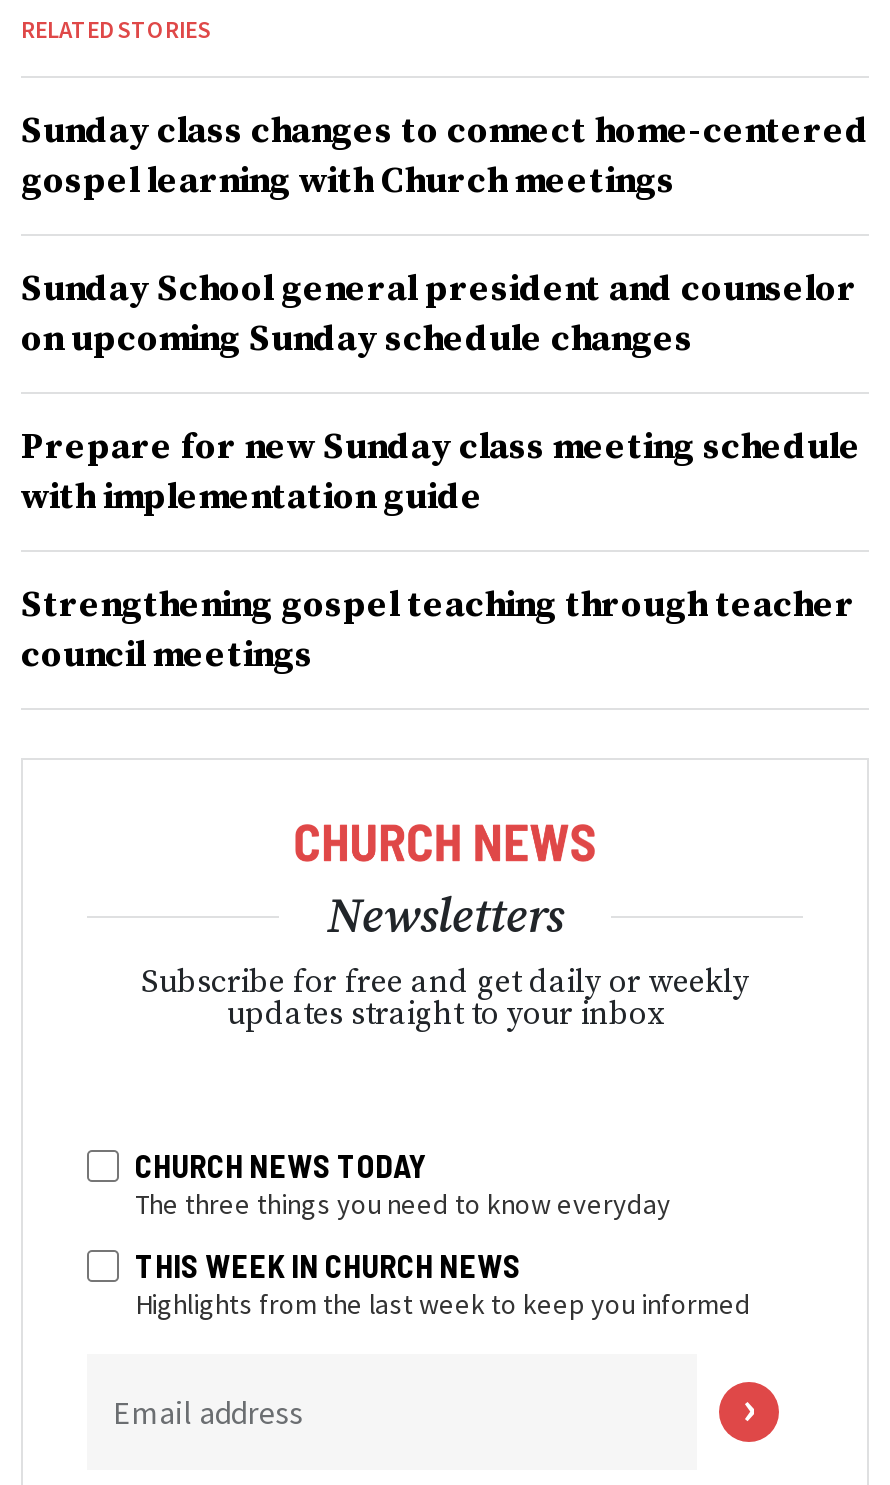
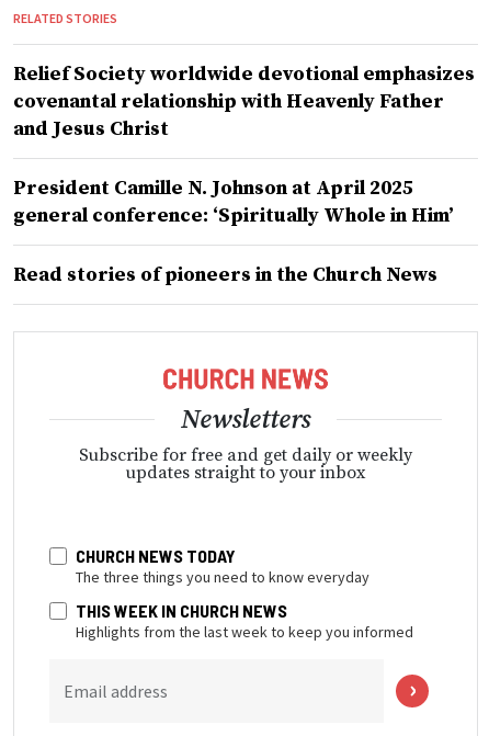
- Sunday class changes to connect home-centered
- gospel learning with Church meetings
- Sunday School general president and counselor
- on upcoming Sunday schedule changes
- Prepare for new Sunday class meeting schedule
- with implementation guide
- Strengthening gospel teaching through teacher
- council meetings
+ Relief Society worldwide devotional emphasizes
+ covenantal relationship with Heavenly Father
+ and Jesus Christ
+ President Camille N. Johnson at April 2025
+ general conference: ‘Spiritually Whole in Him’
+ Read stories of pioneers in the Church News
